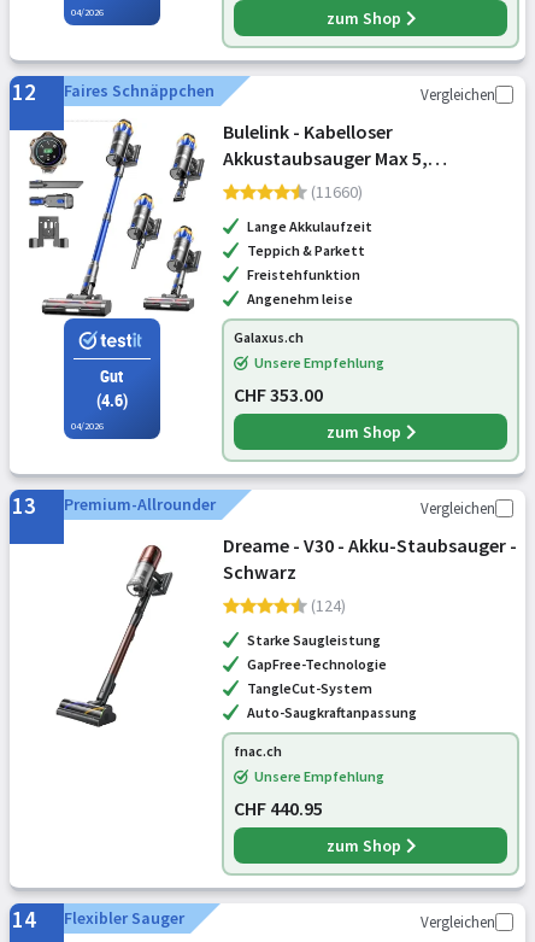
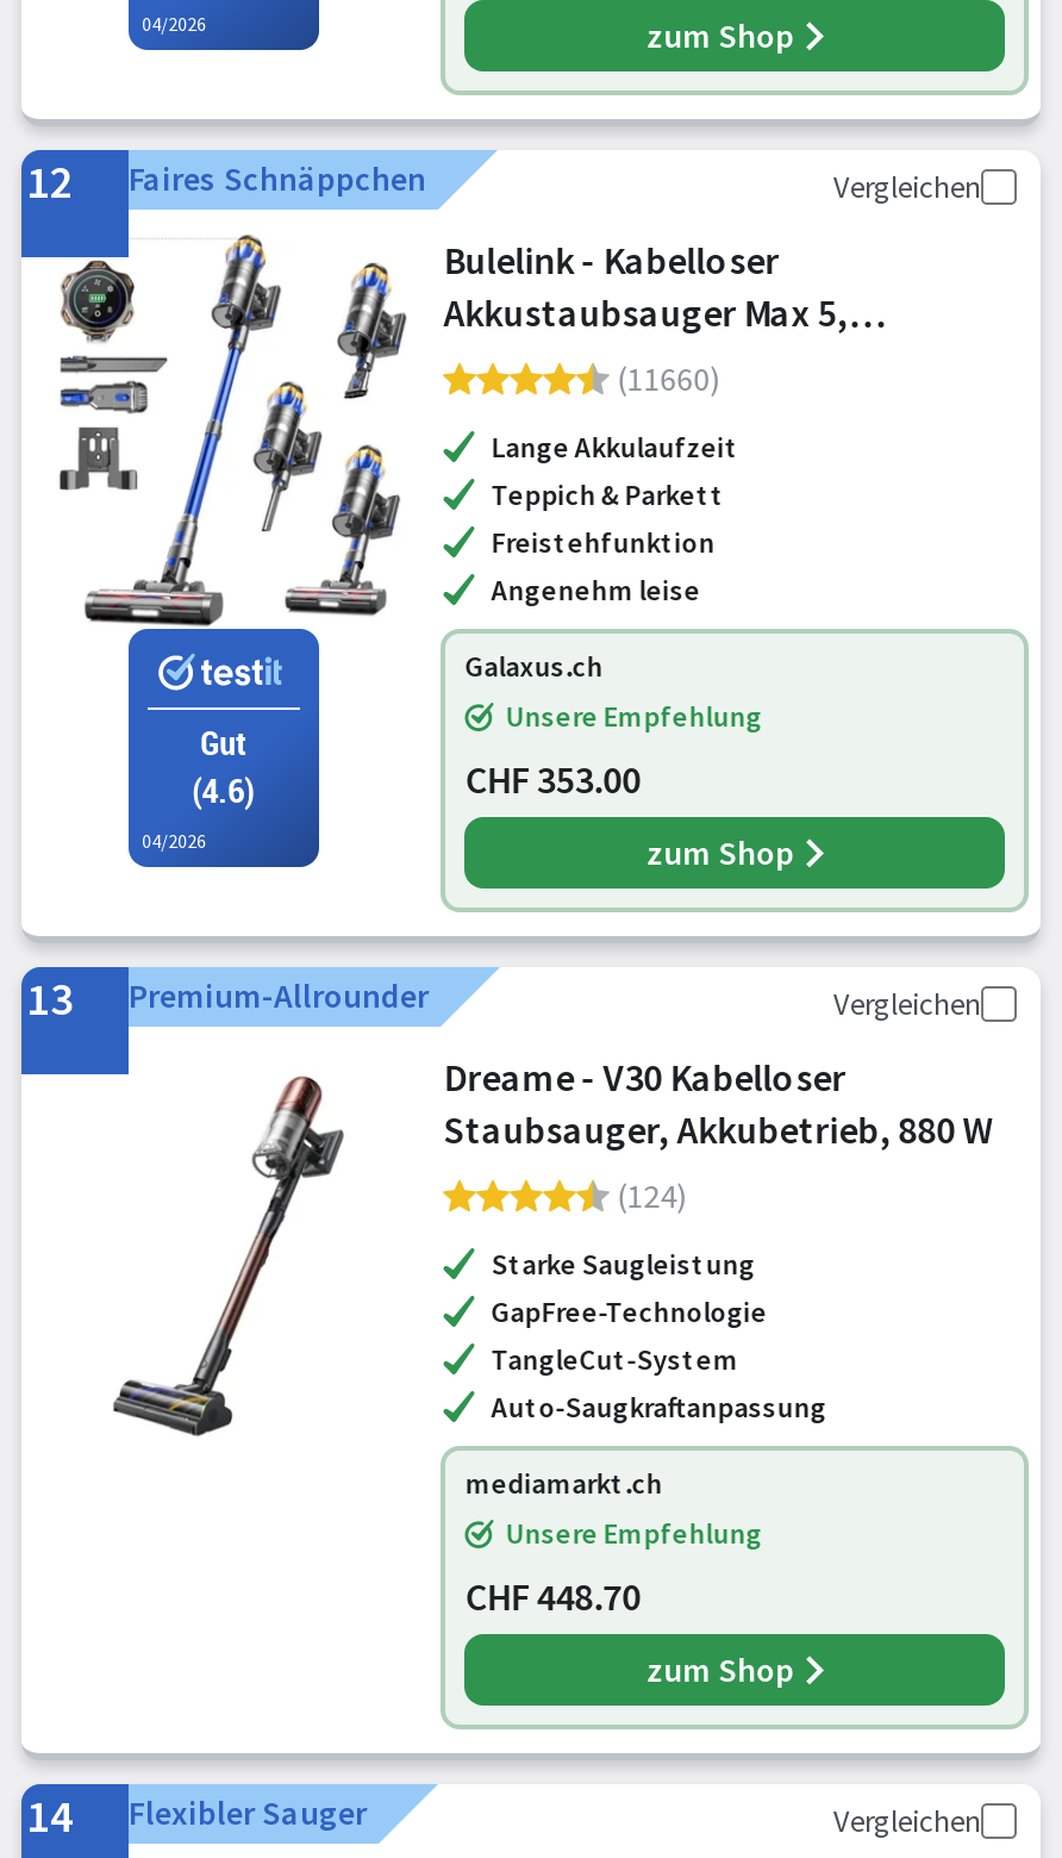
- Dreame - V30 - Akku-Staubsauger -
- Schwarz
+ Dreame - V30 Kabelloser
+ Staubsauger, Akkubetrieb, 880 W

- fnac.ch
+ mediamarkt.ch

- CHF 440.95
+ CHF 448.70
